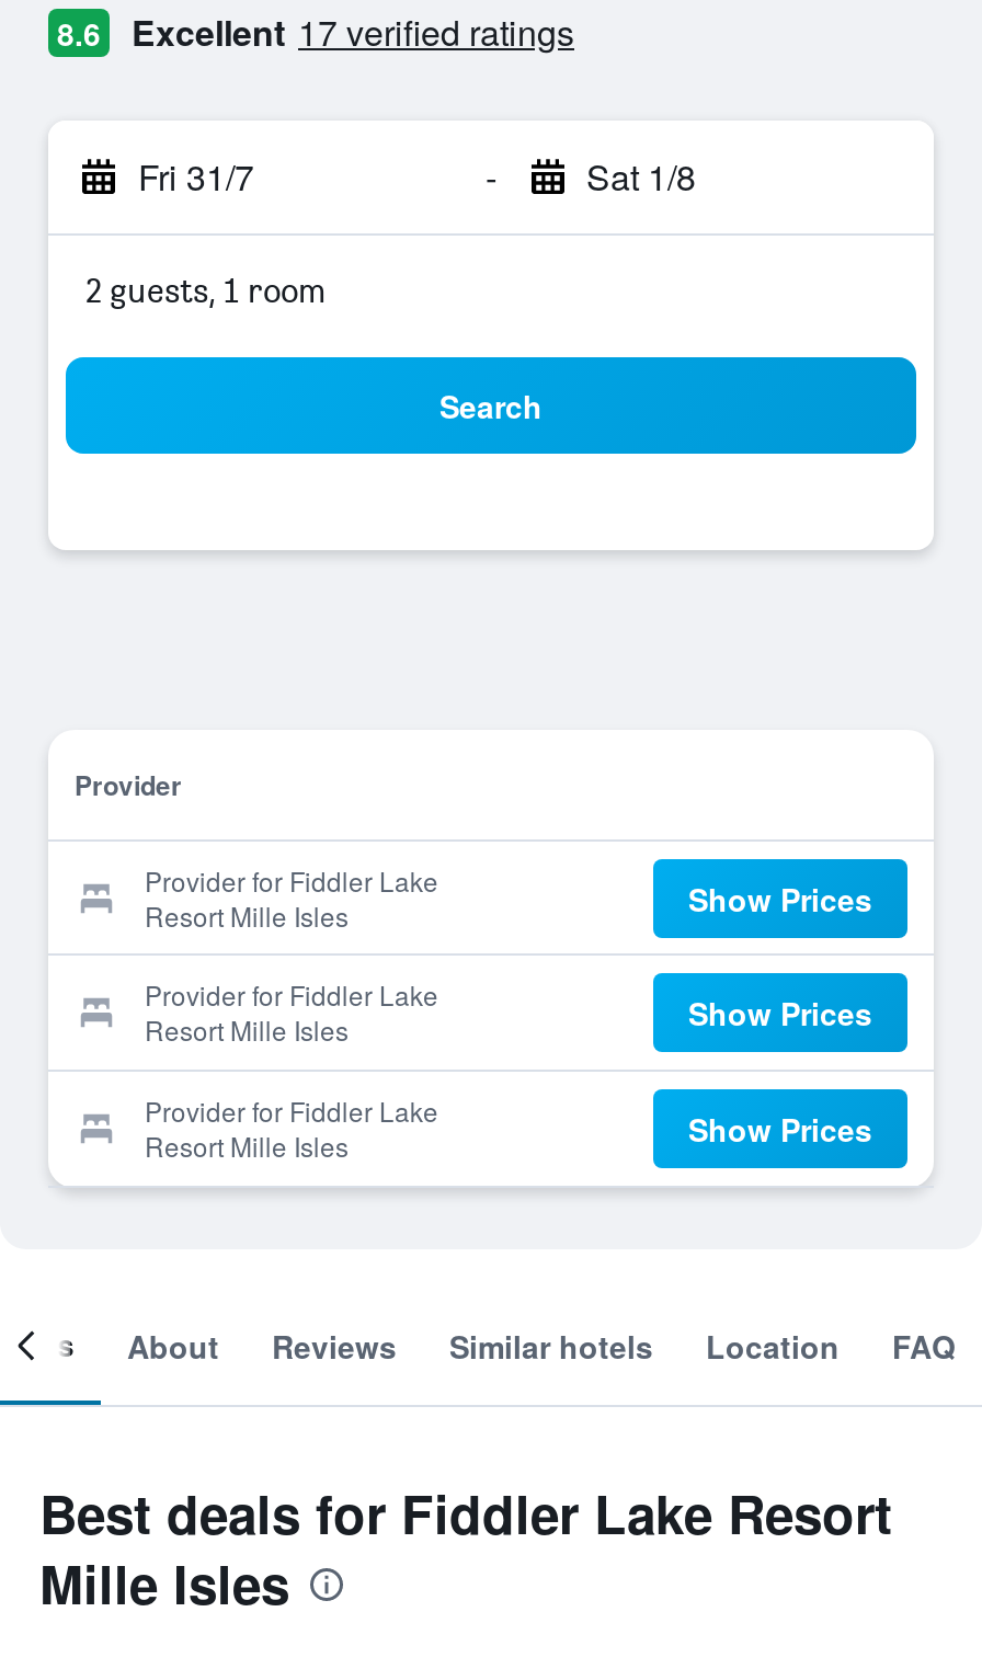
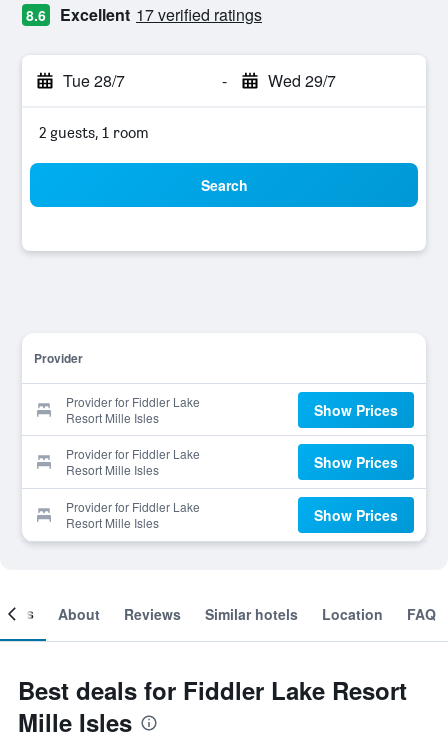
- Fri 31/7
+ Tue 28/7

- Sat 1/8
+ Wed 29/7
